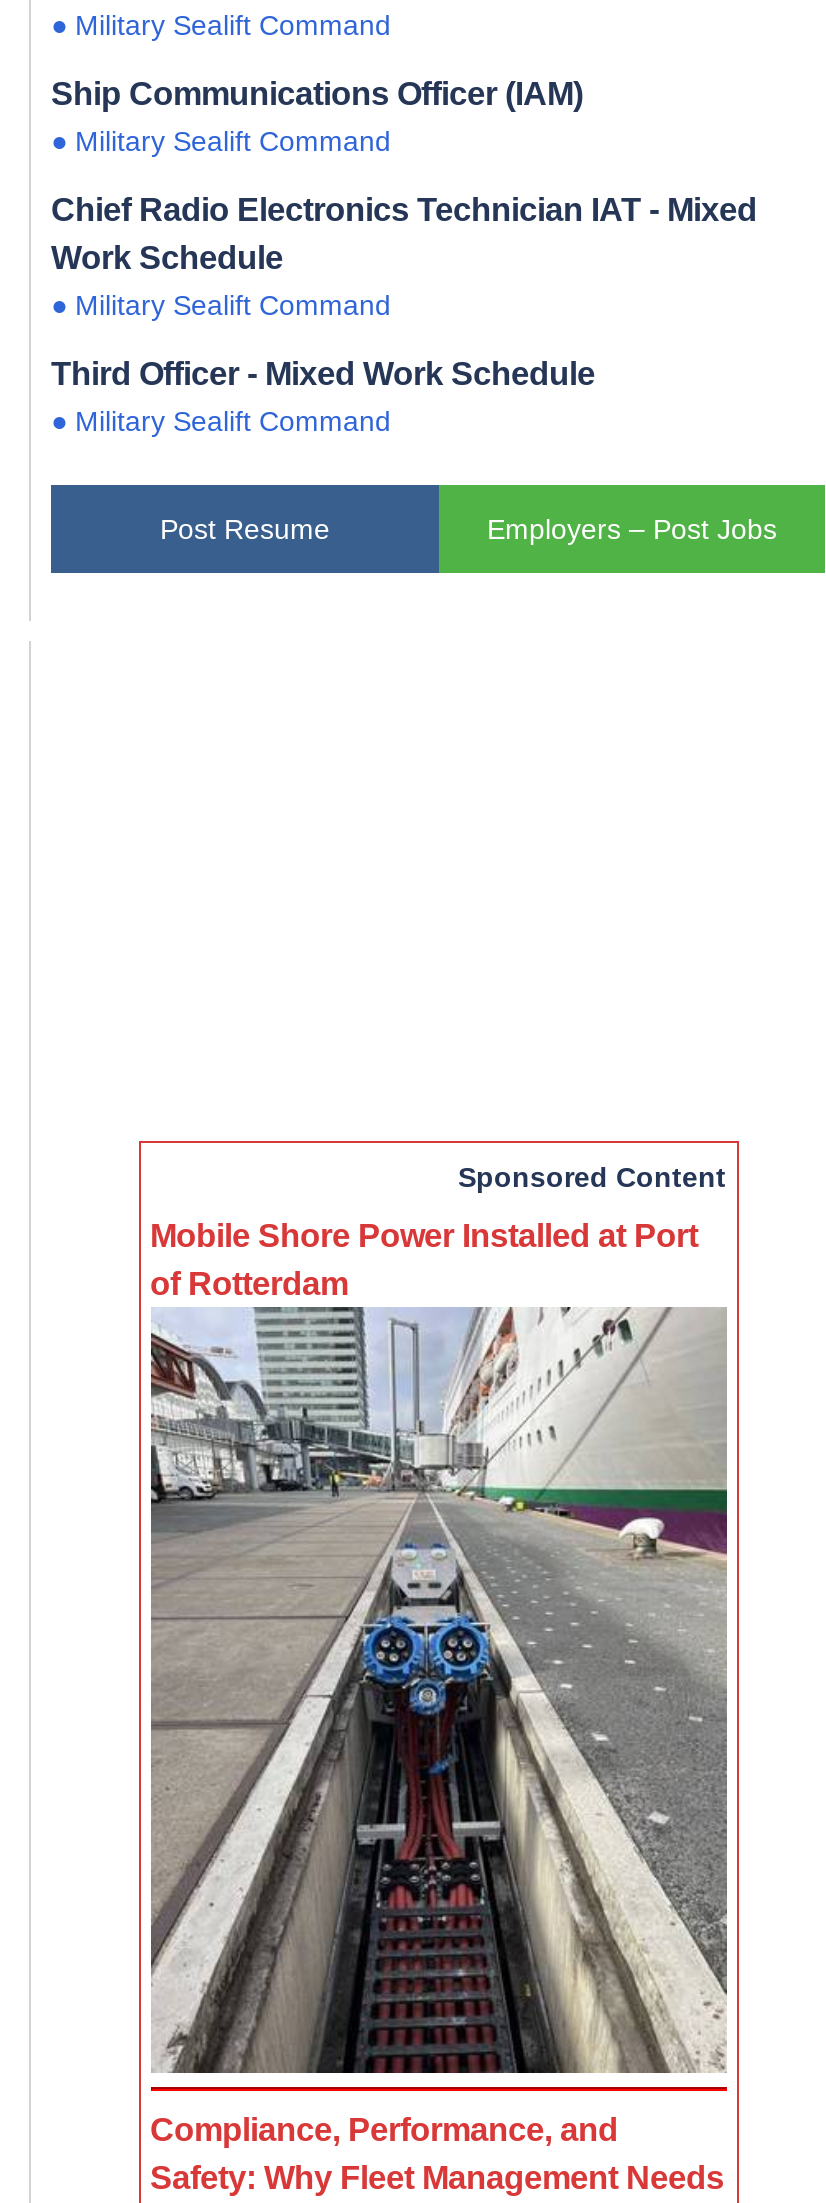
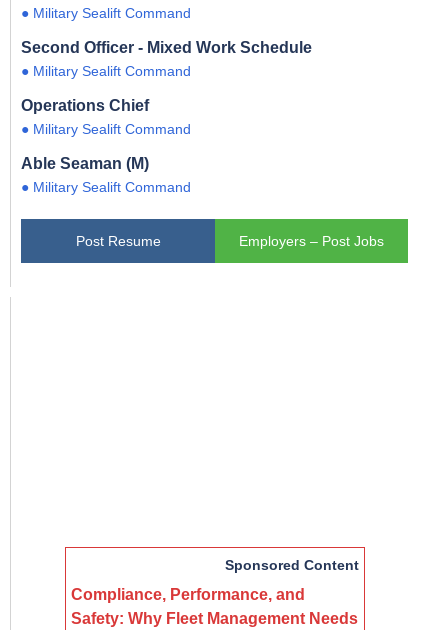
- Ship Communications Officer (IAM)
+ Second Officer - Mixed Work Schedule

- Chief Radio Electronics Technician IAT - Mixed
- Work Schedule
+ Operations Chief

- Third Officer - Mixed Work Schedule
+ Able Seaman (M)

- Mobile Shore Power Installed at Port
- of Rotterdam

- [image]
